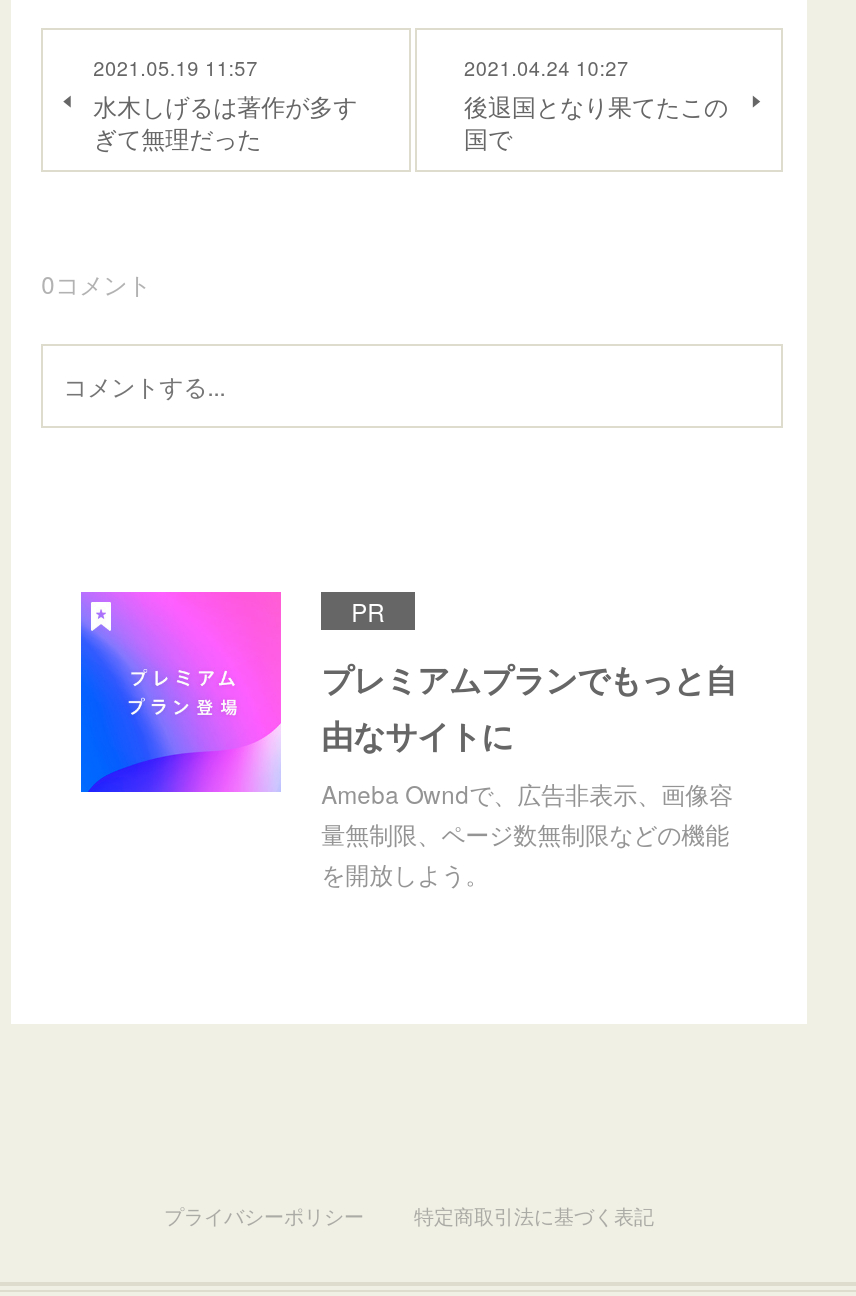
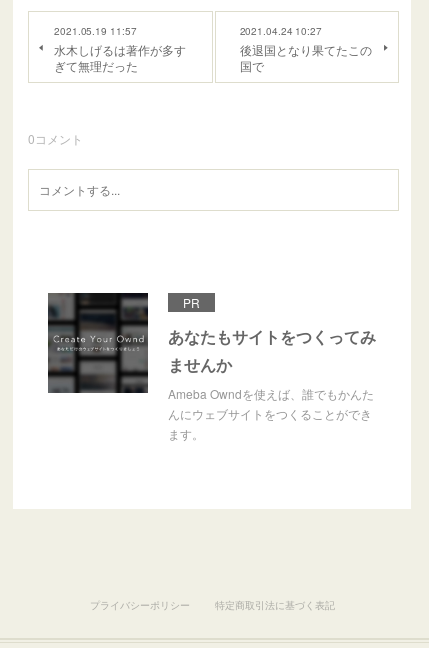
- [image]
- プレミアムプランでもっと自
- 由なサイトに
- Ameba Owndで、広告非表示、画像容
- 量無制限、ページ数無制限などの機能
- を開放しよう。
+ [image]
+ あなたもサイトをつくってみ
+ ませんか
+ Ameba Owndを使えば、誰でもかんた
+ んにウェブサイトをつくることができ
+ ます。
